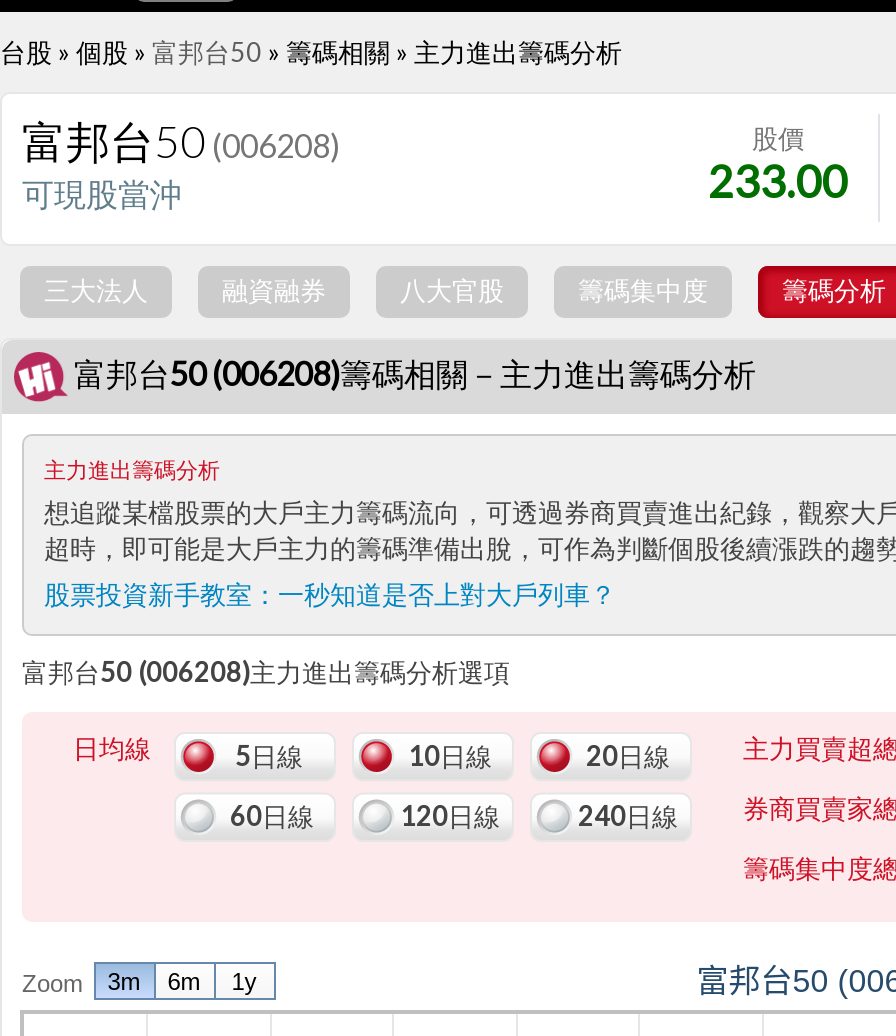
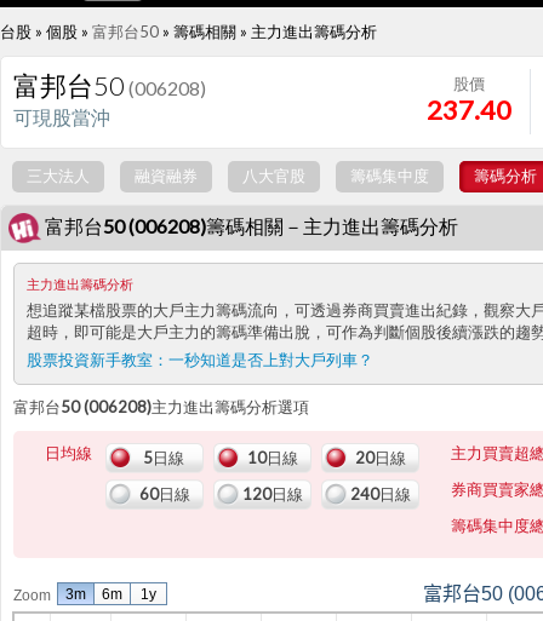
- 233.00
+ 237.40
